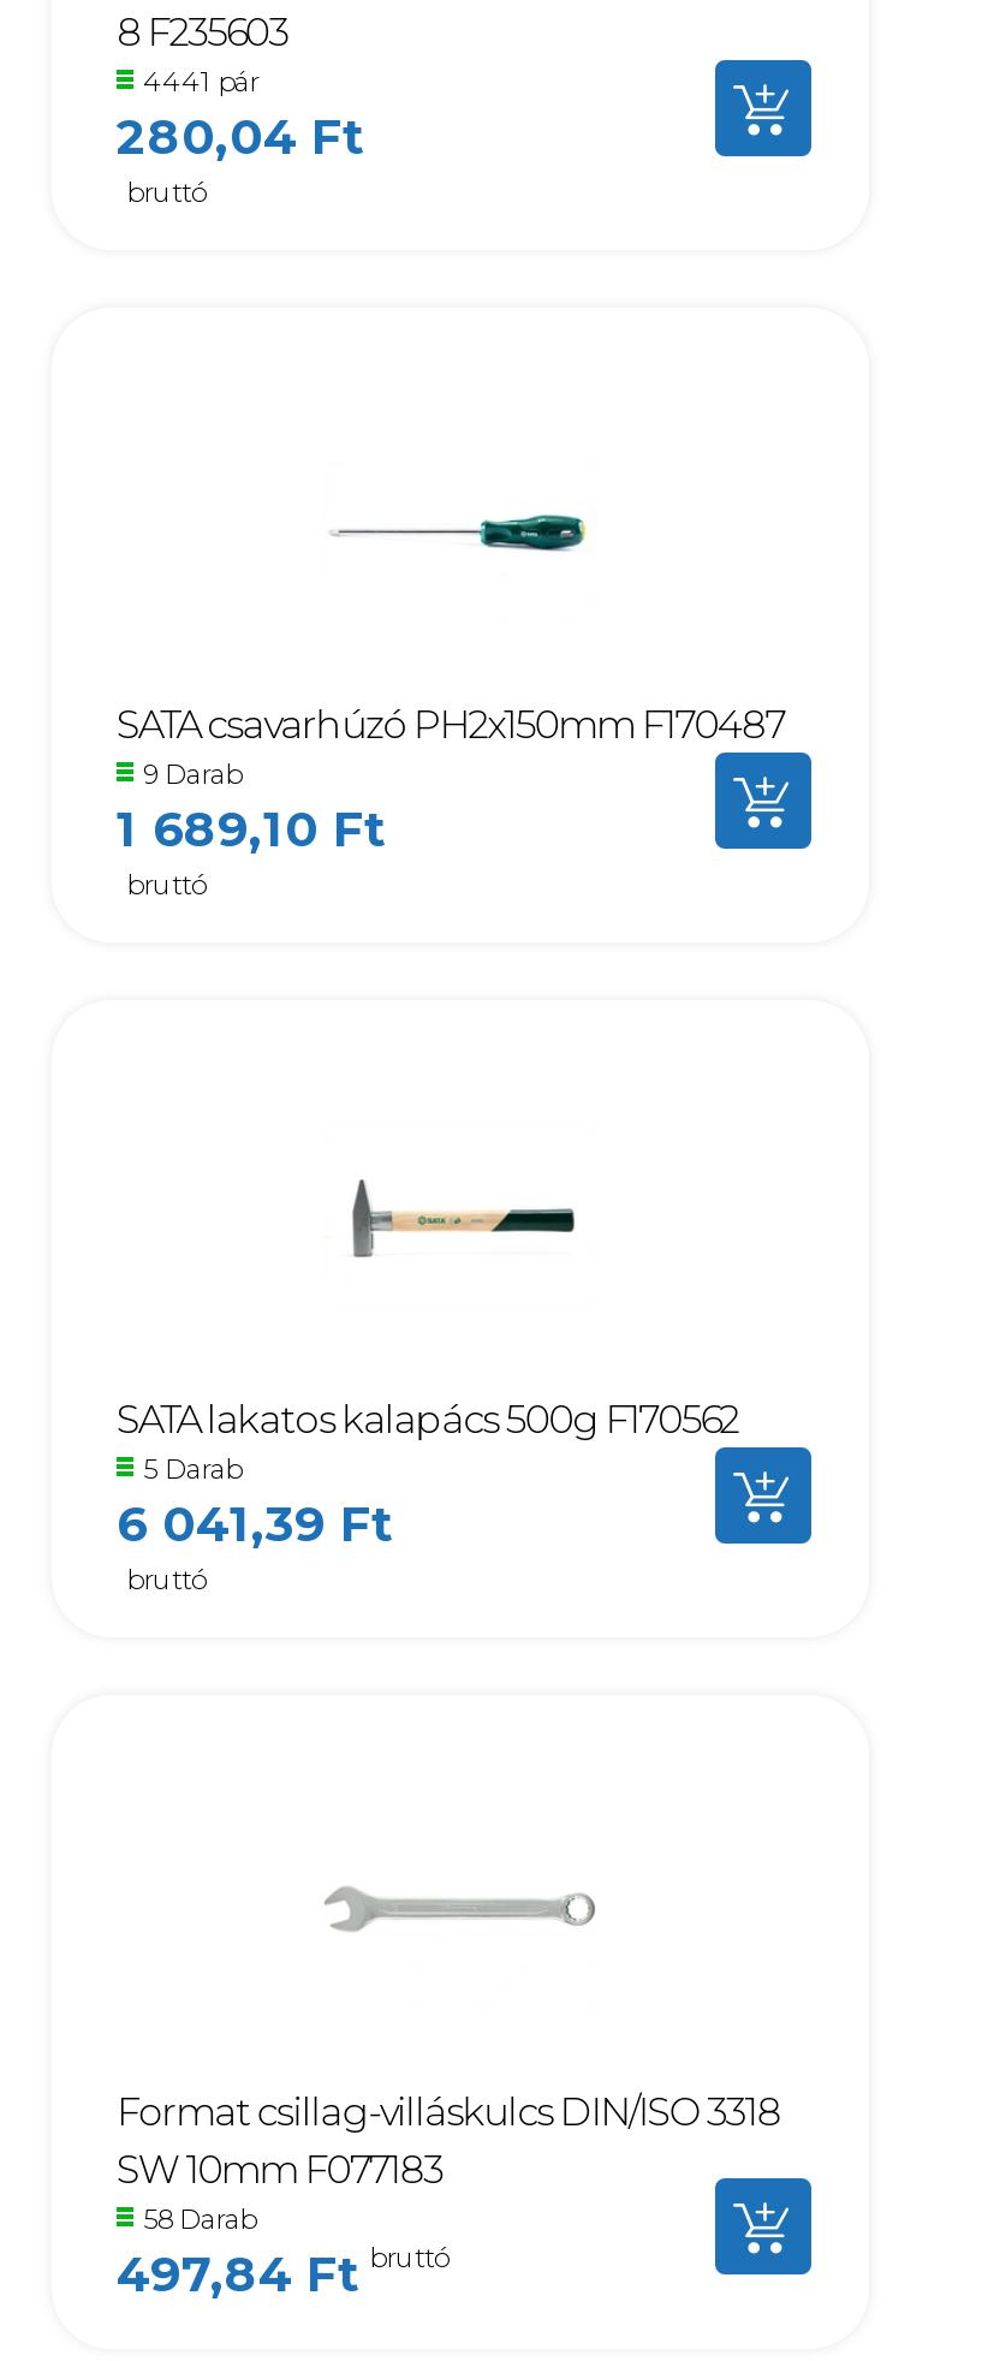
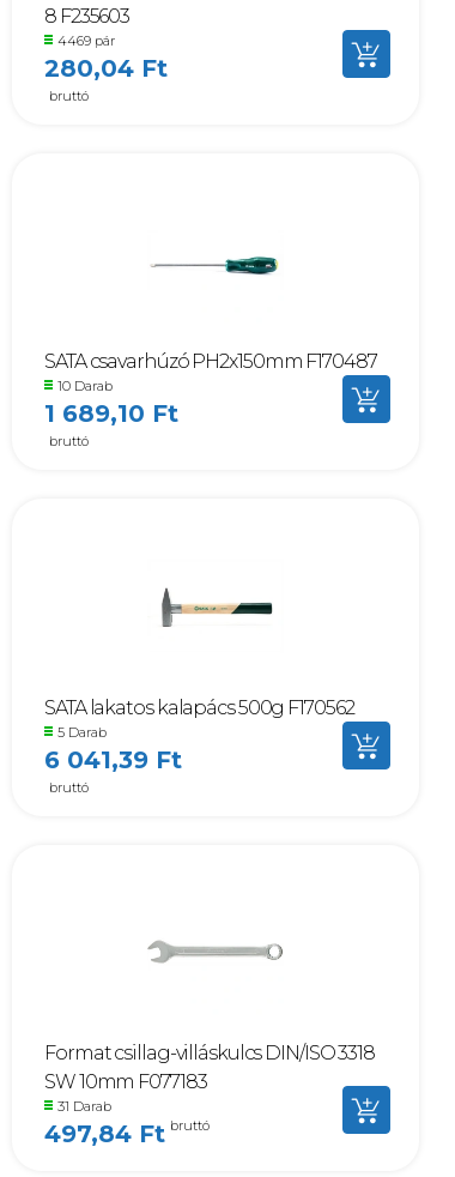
- 4441 pár
+ 4469 pár

- 9 Darab
+ 10 Darab

- 58 Darab
+ 31 Darab
